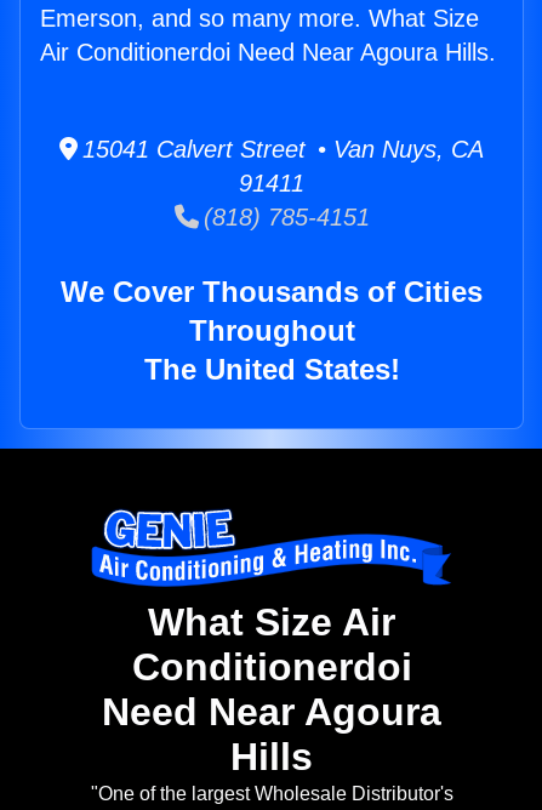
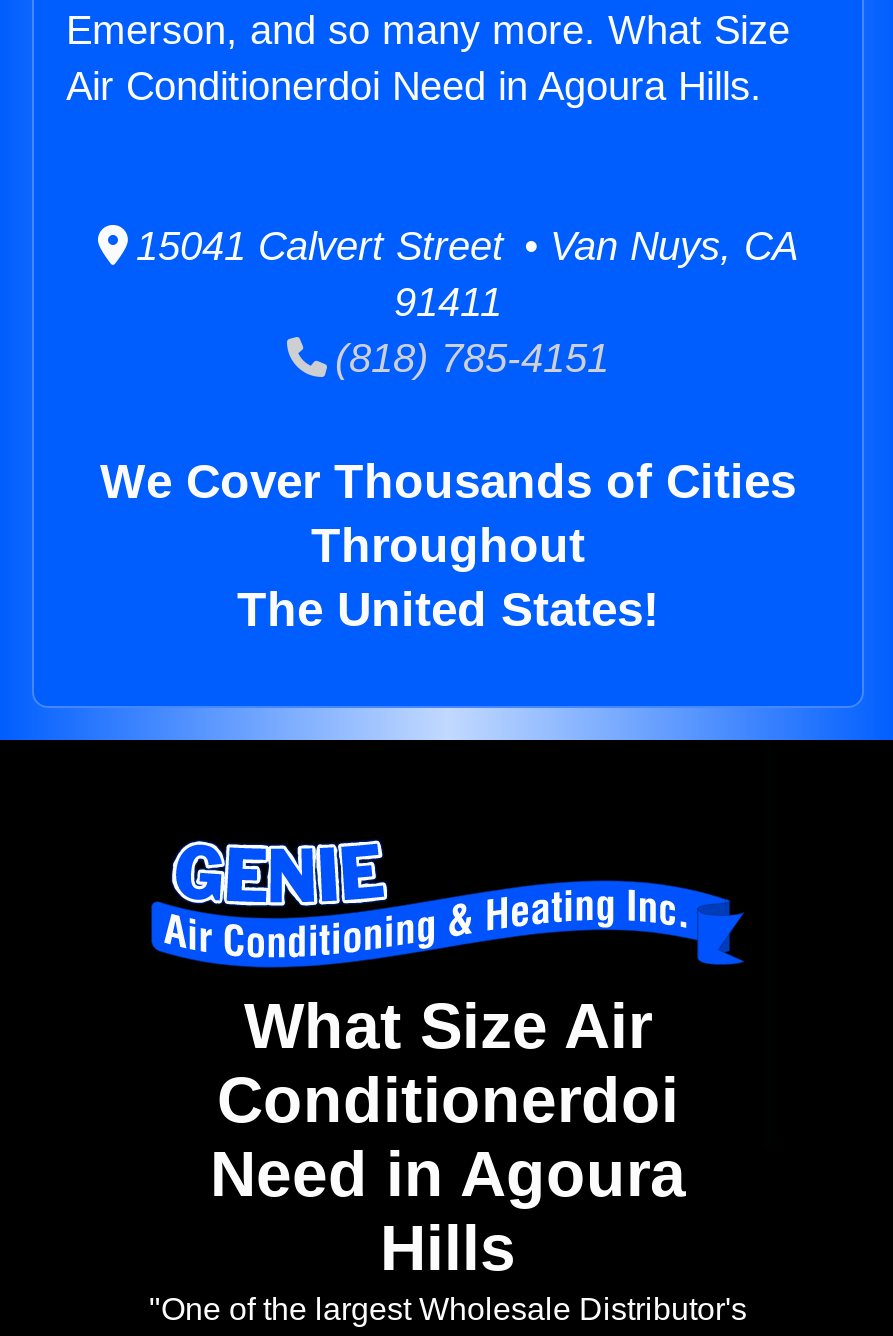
- Air Conditionerdoi Need Near Agoura Hills.
+ Air Conditionerdoi Need in Agoura Hills.

- Need Near Agoura
+ Need in Agoura
